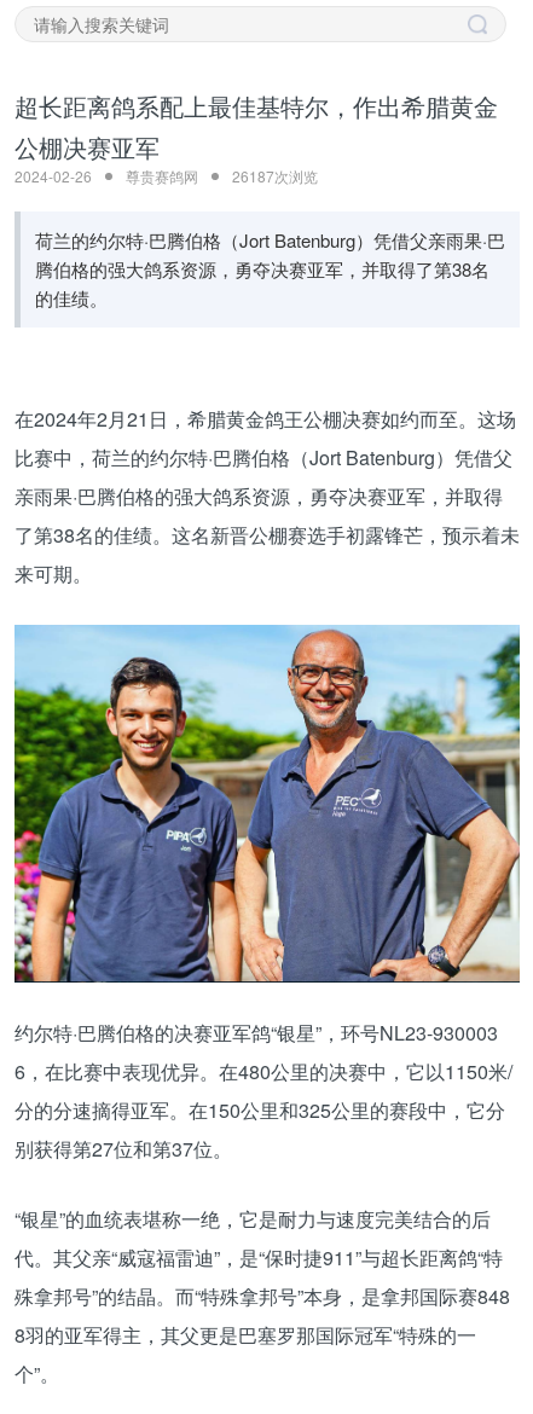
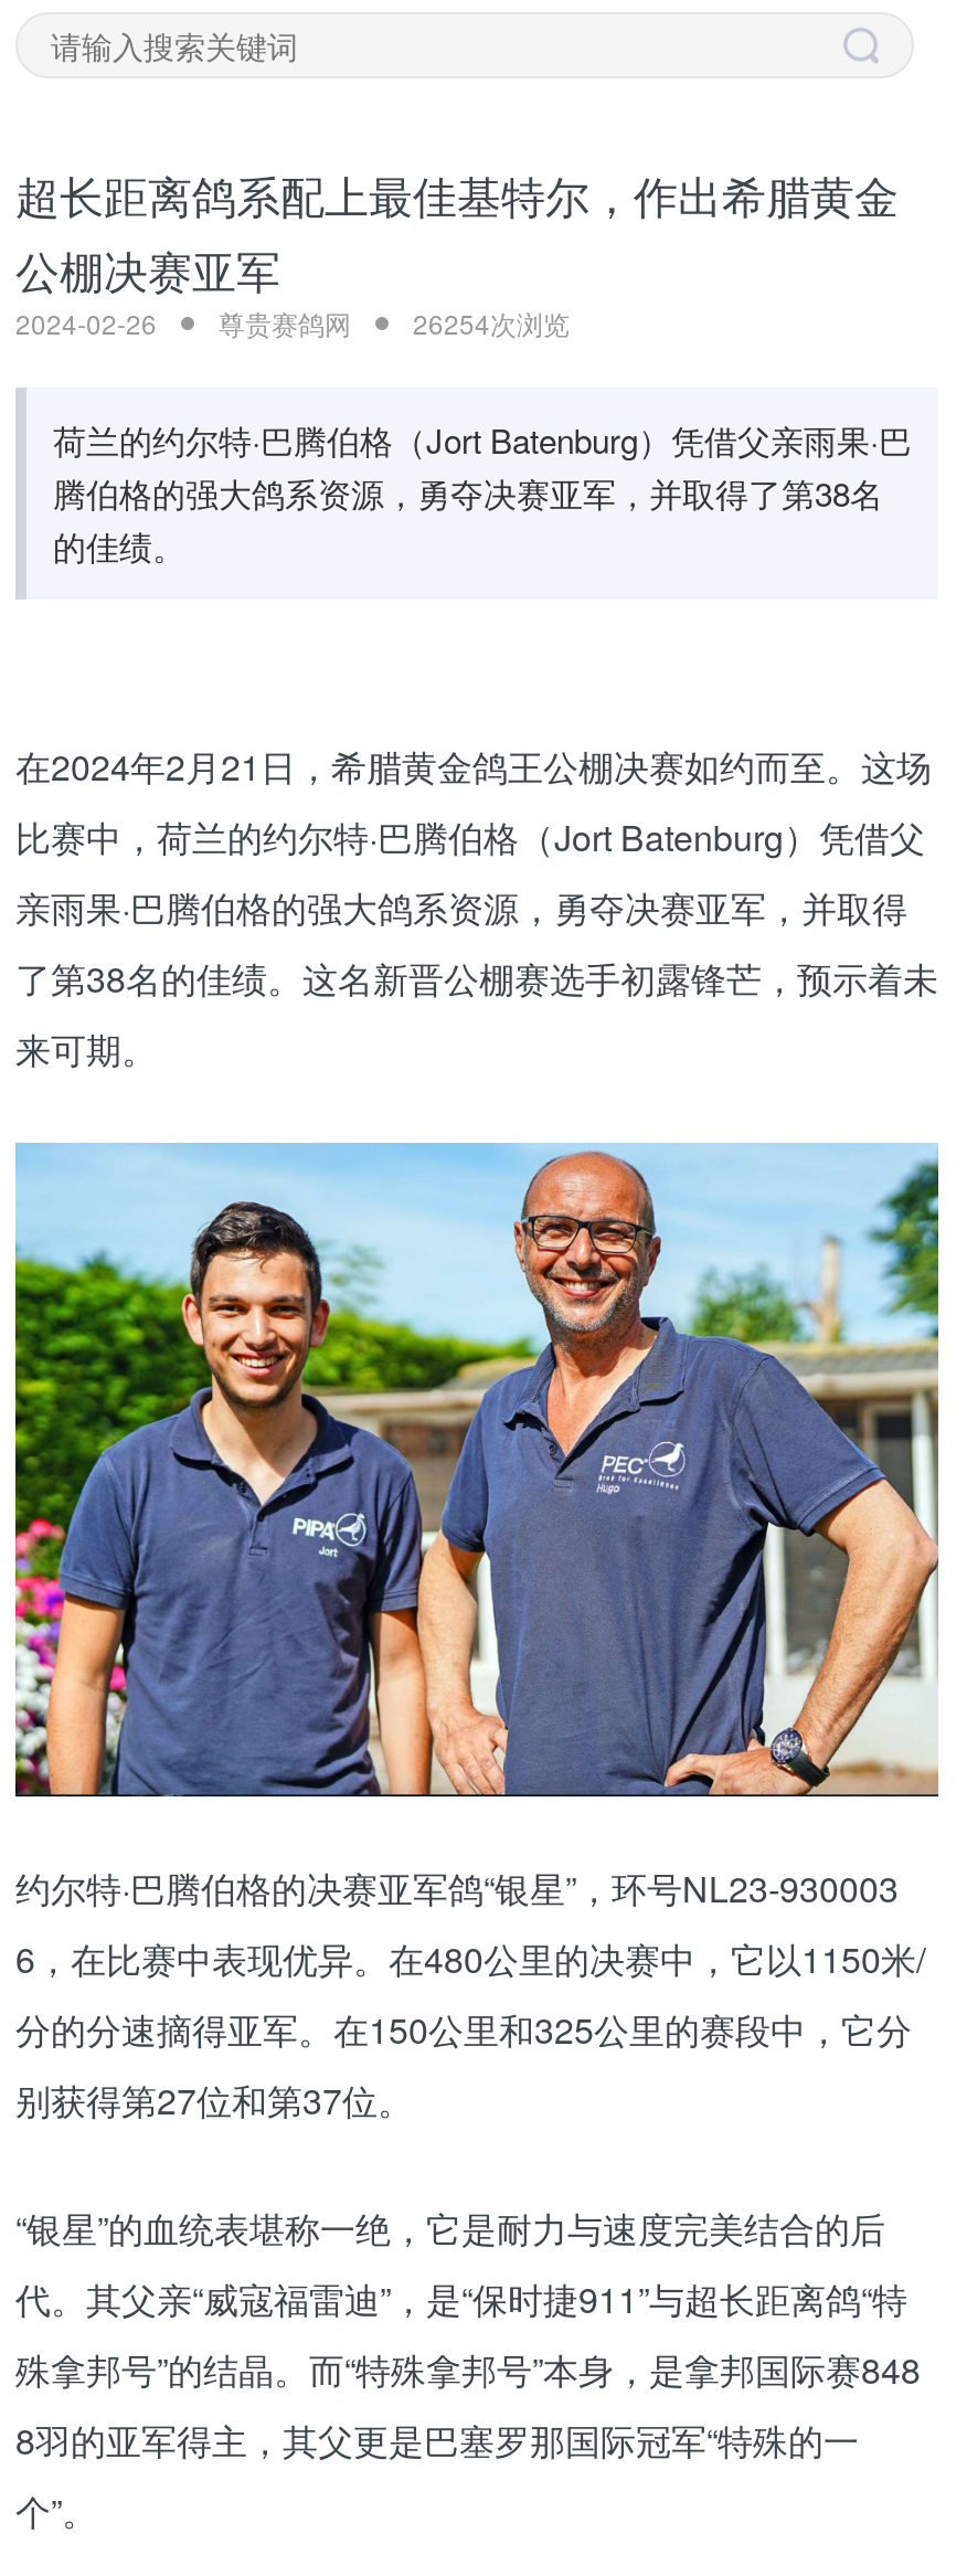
- 2024-02-26 尊贵赛鸽网 26187次浏览
+ 2024-02-26 尊贵赛鸽网 26254次浏览
